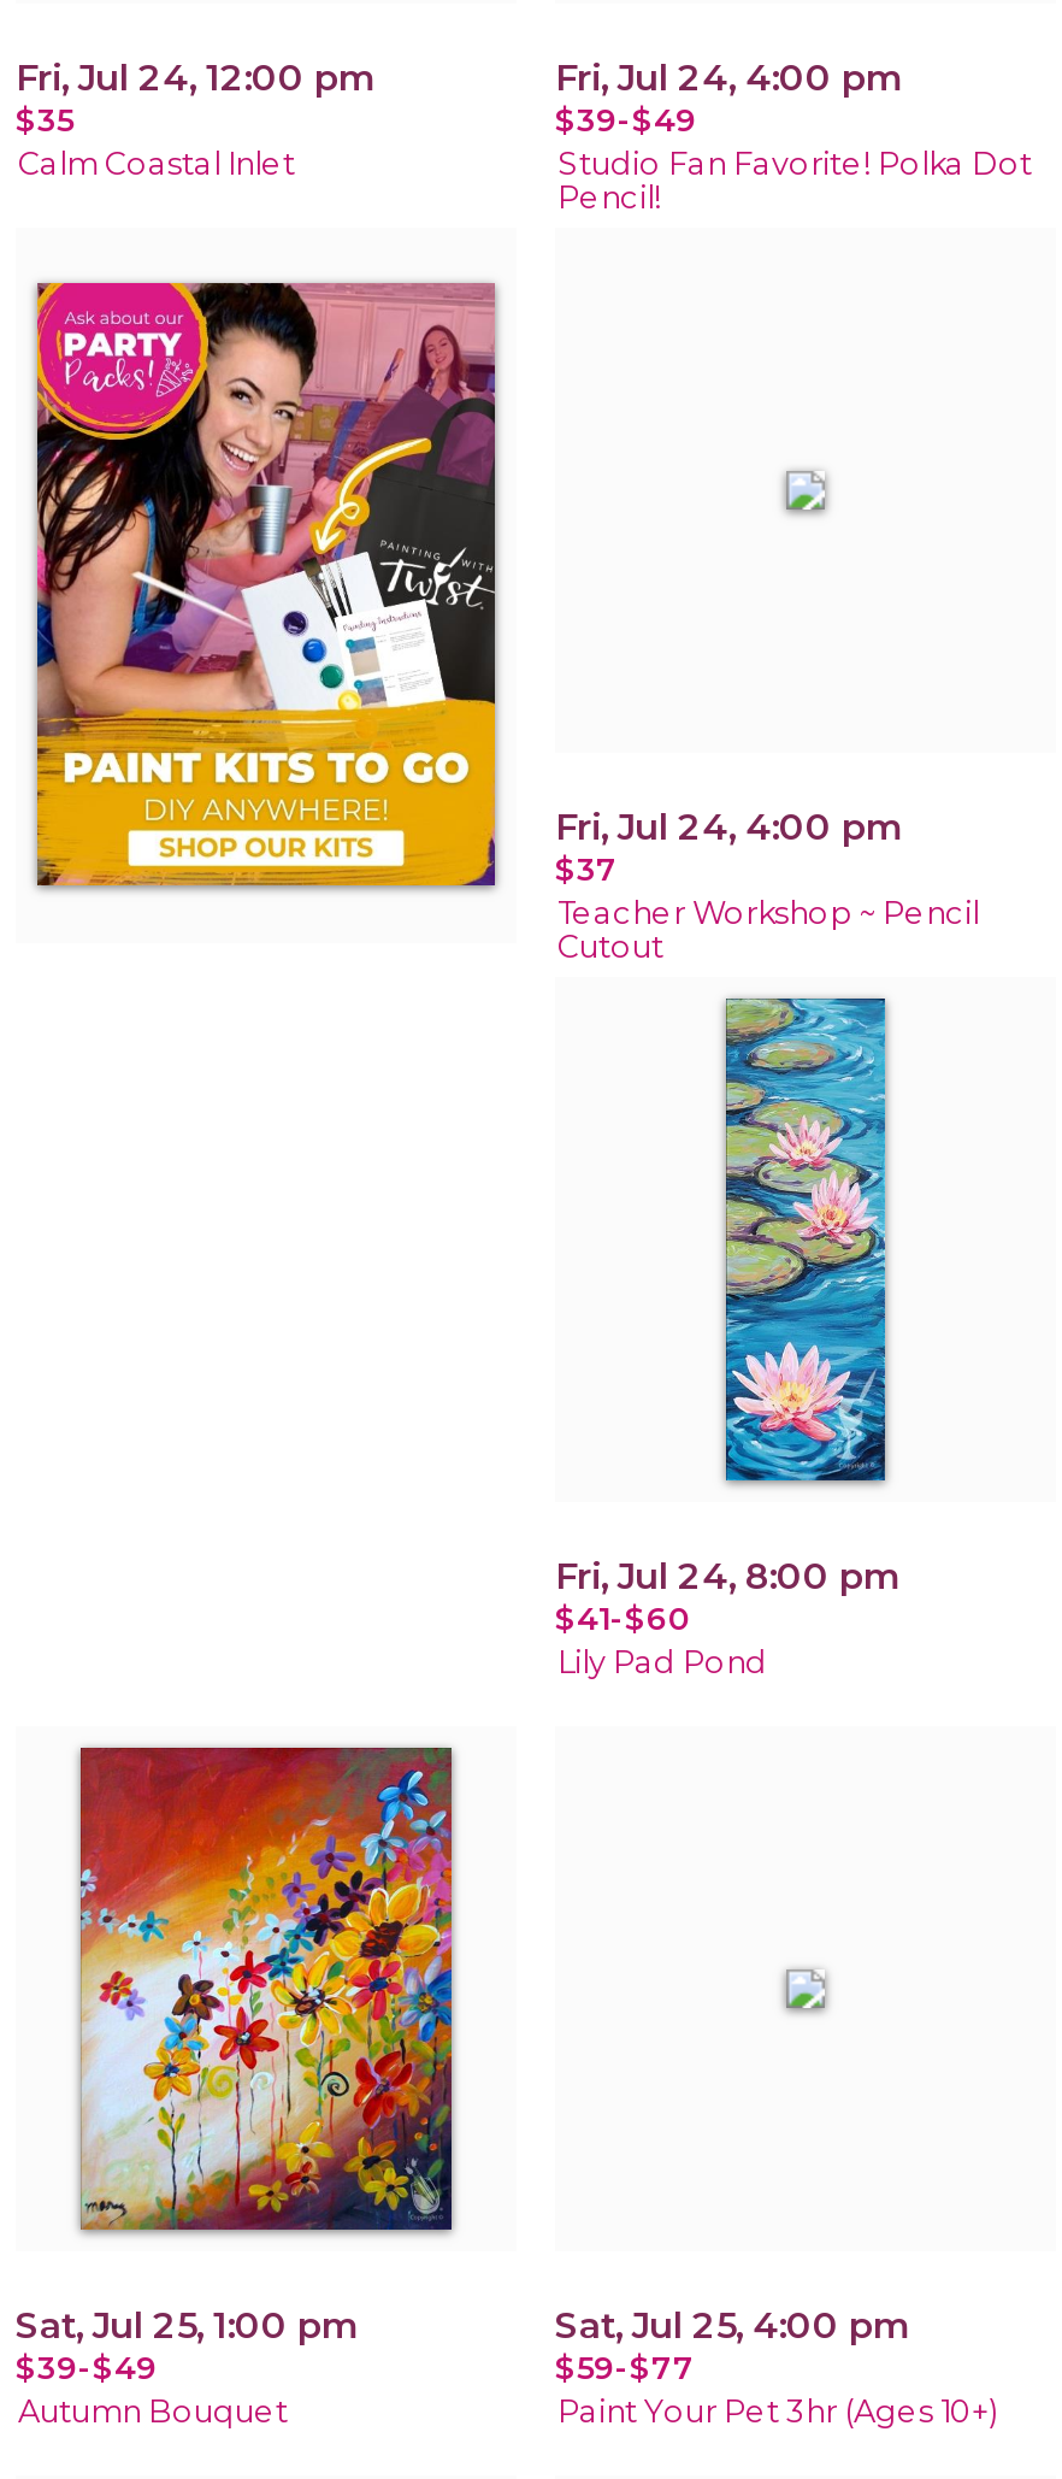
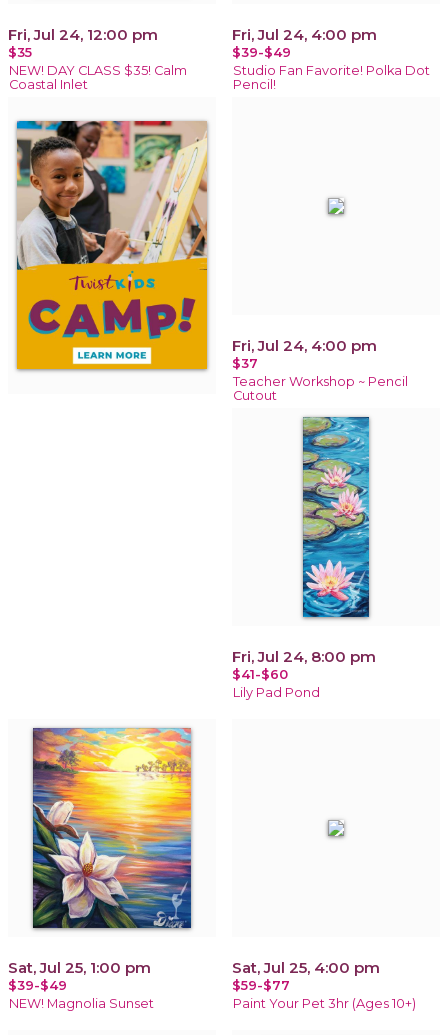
- Calm Coastal Inlet
+ NEW! DAY CLASS $35! Calm
+ Coastal Inlet

- [image]
+ [image]

- [image]
+ [image]

- Autumn Bouquet
+ NEW! Magnolia Sunset
